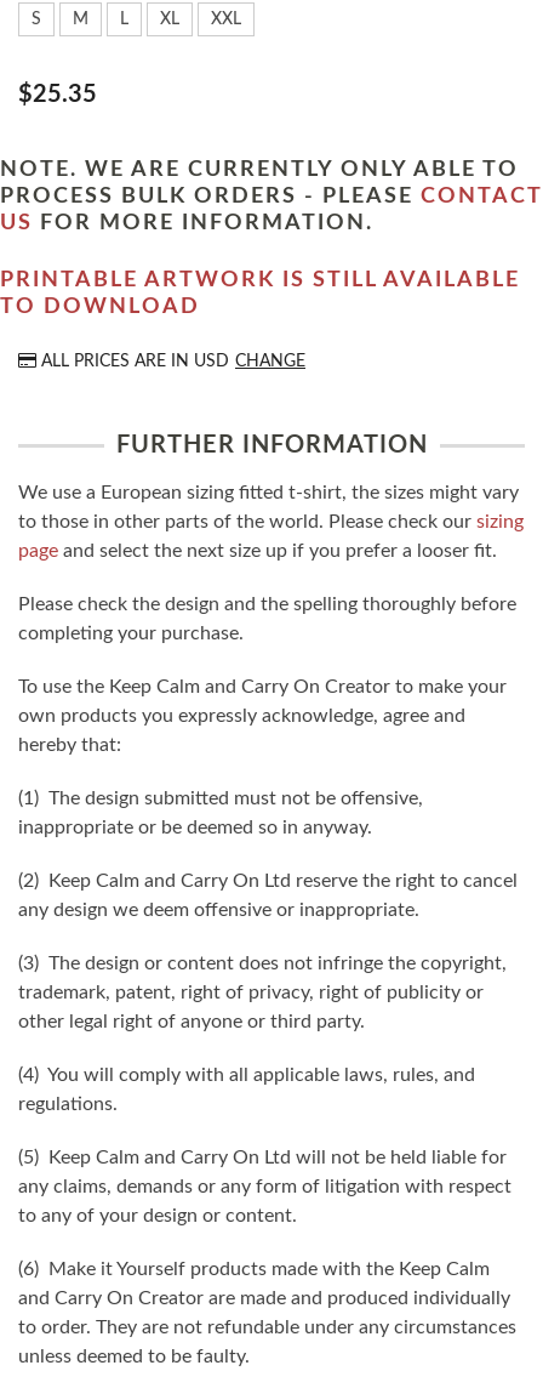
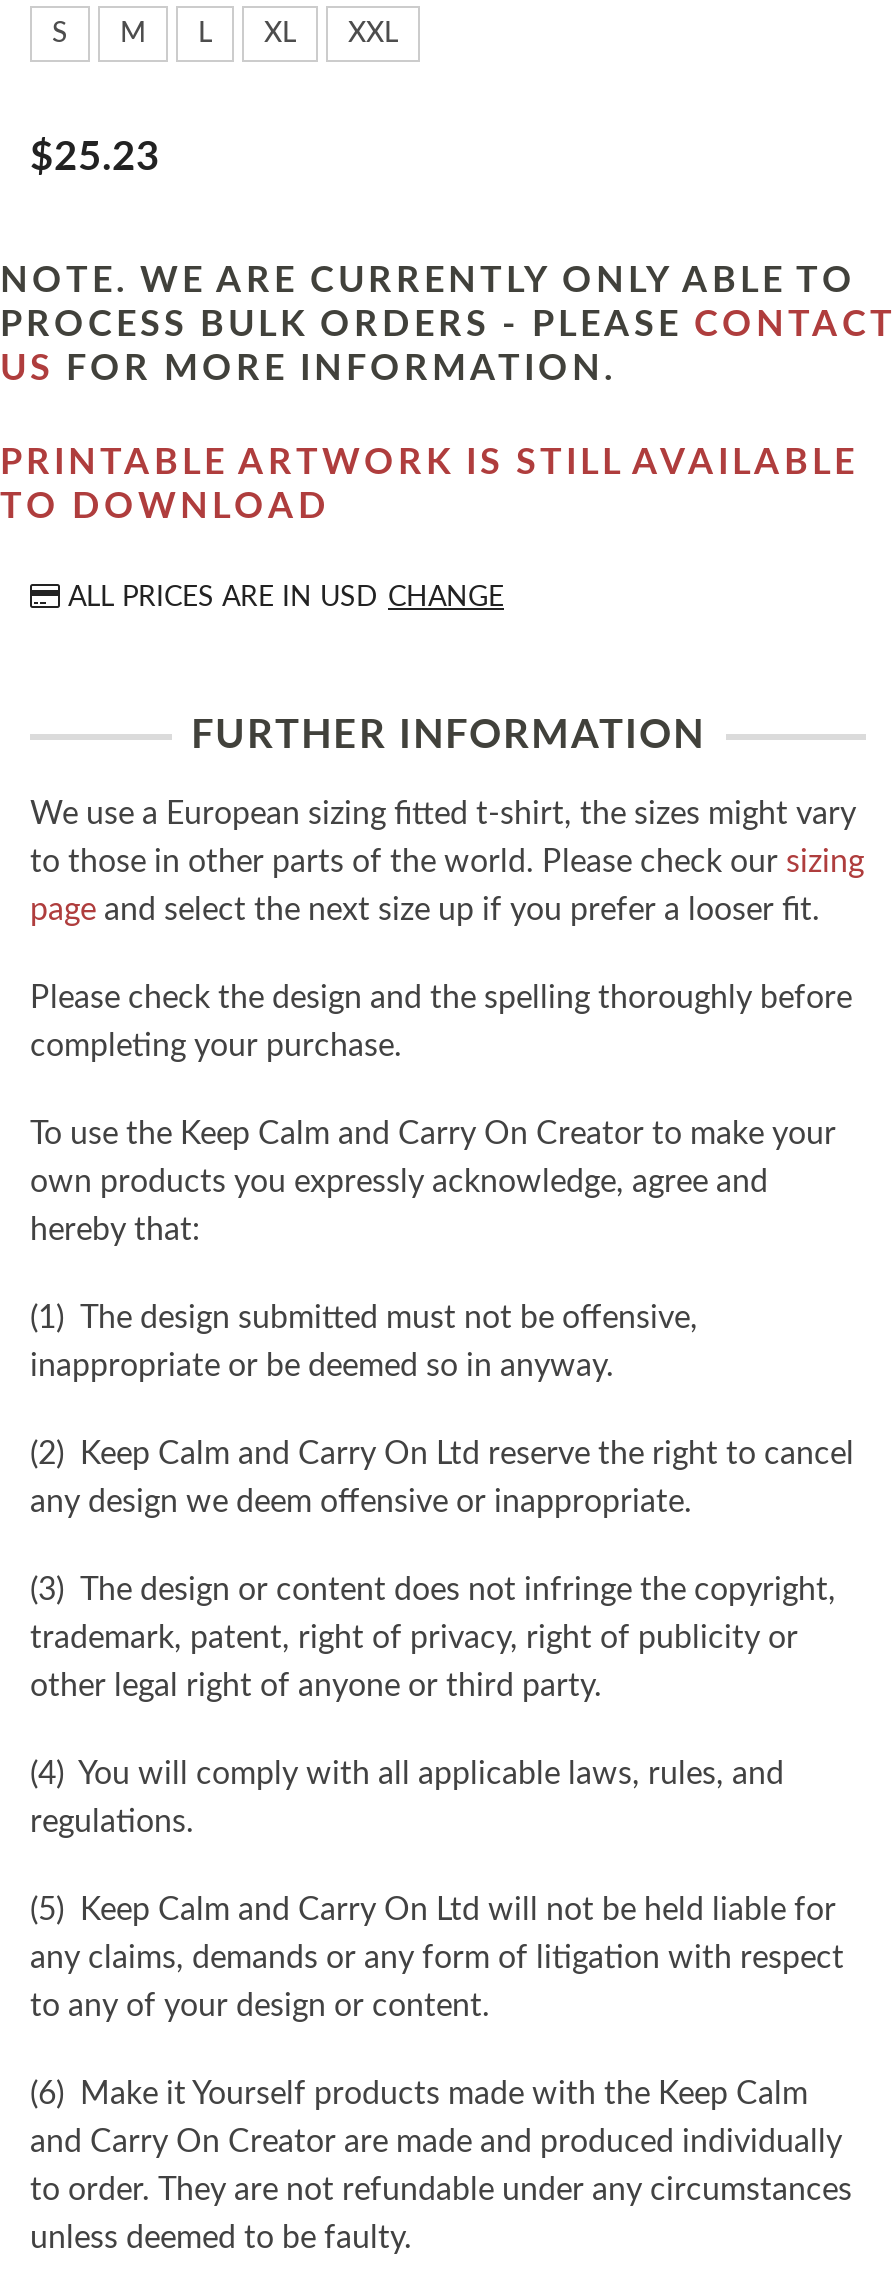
- $25.35
+ $25.23
